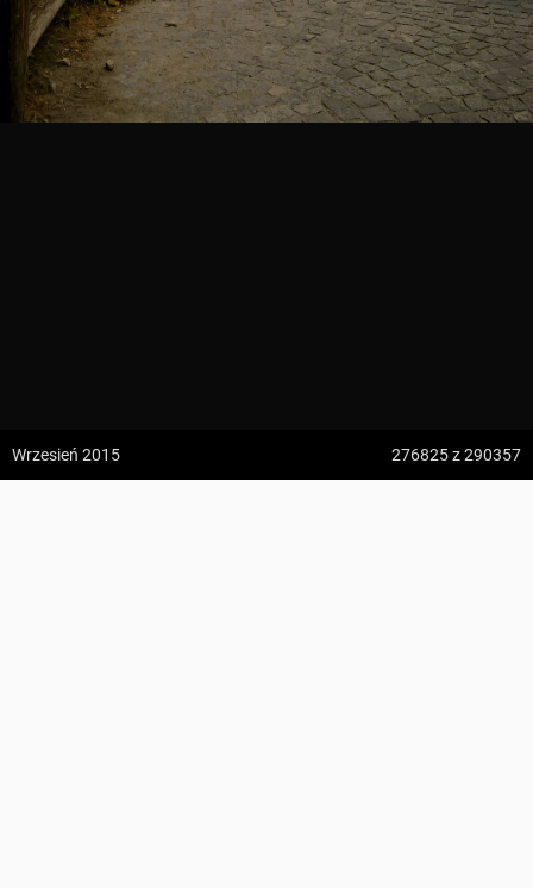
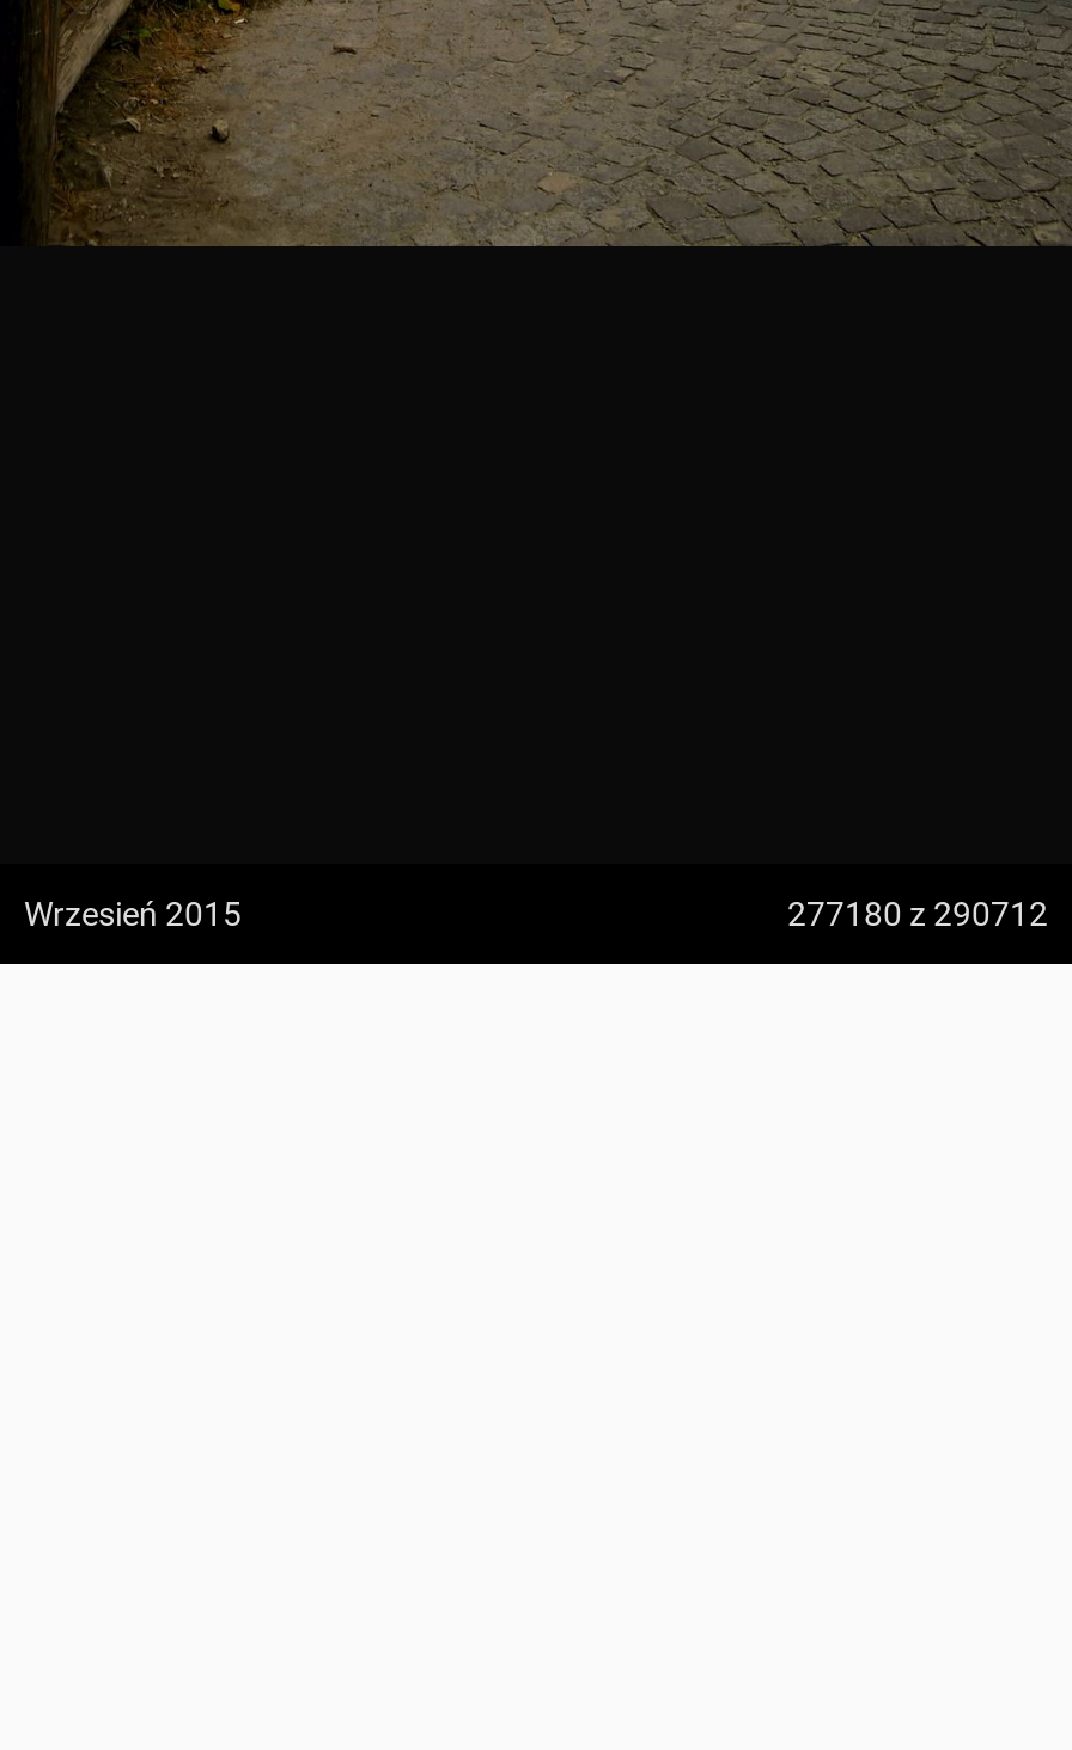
- 276825 z 290357
+ 277180 z 290712
